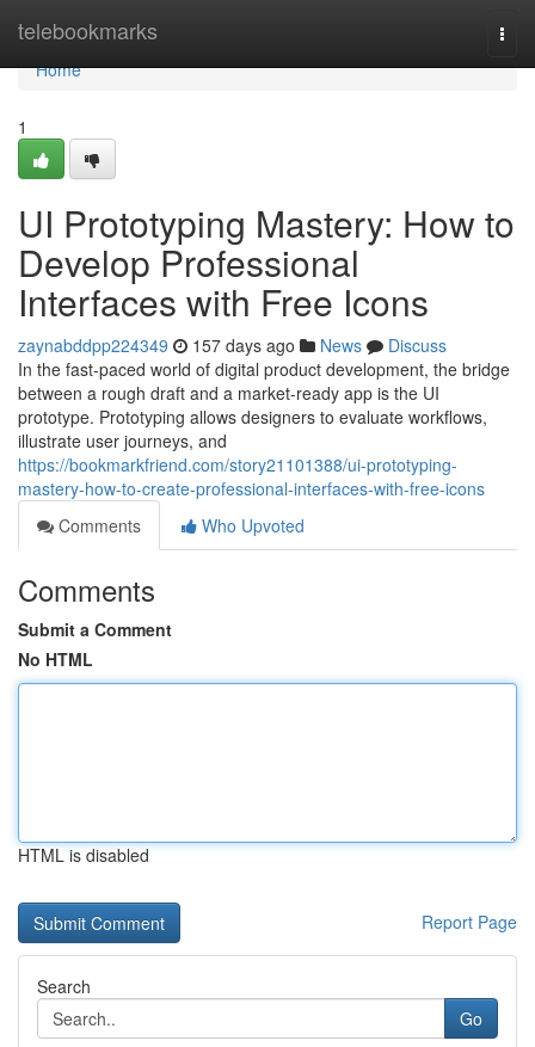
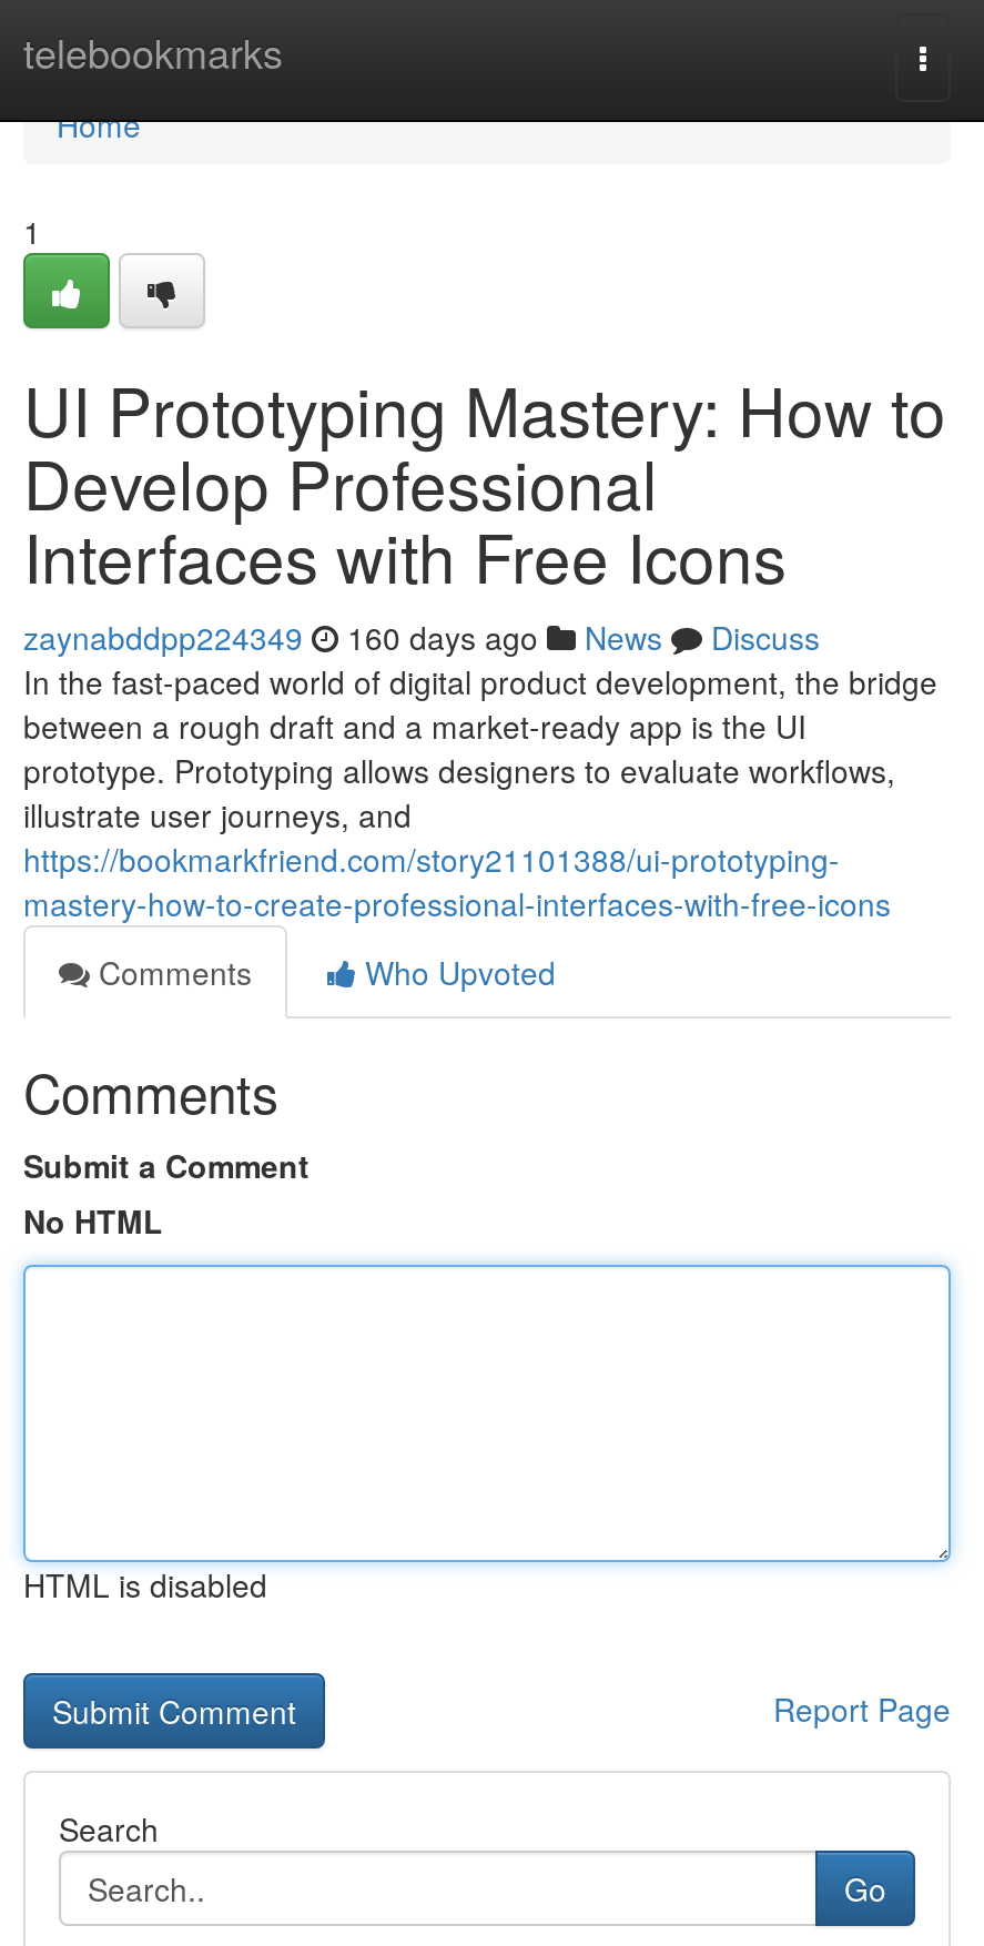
- zaynabddpp224349 157 days ago News Discuss
+ zaynabddpp224349 160 days ago News Discuss
